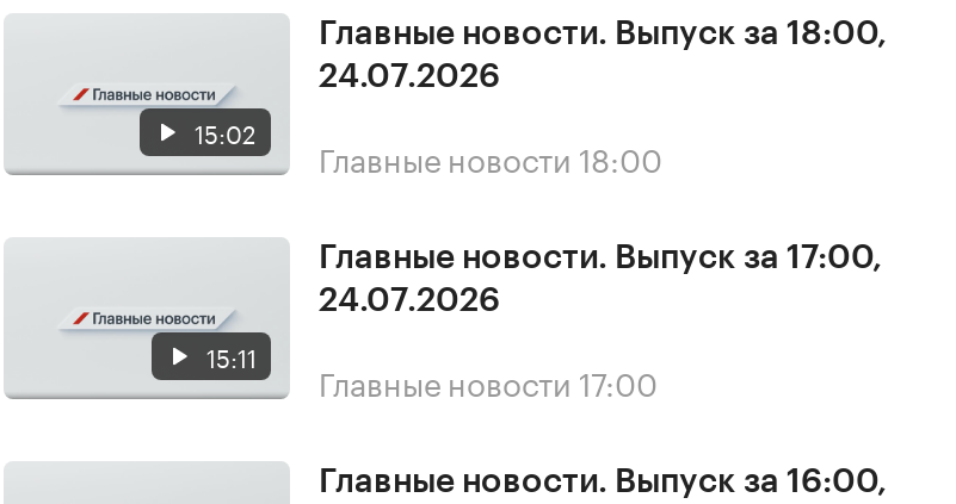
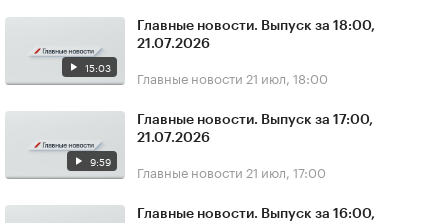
- 24.07.2026
+ 21.07.2026

- 15:02
+ 15:03

- Главные новости 18:00
+ Главные новости 21 июл, 18:00

- 24.07.2026
+ 21.07.2026

- 15:11
+ 9:59

- Главные новости 17:00
+ Главные новости 21 июл, 17:00
